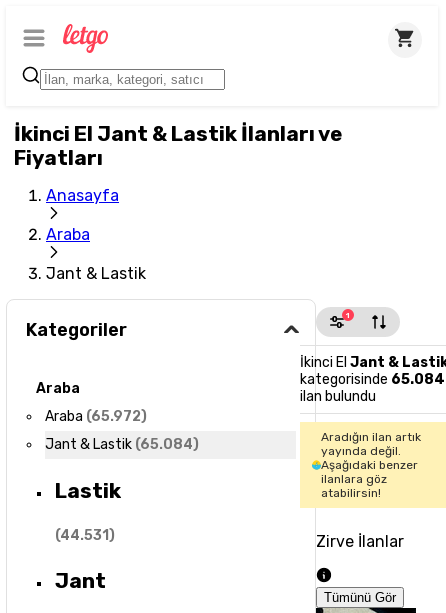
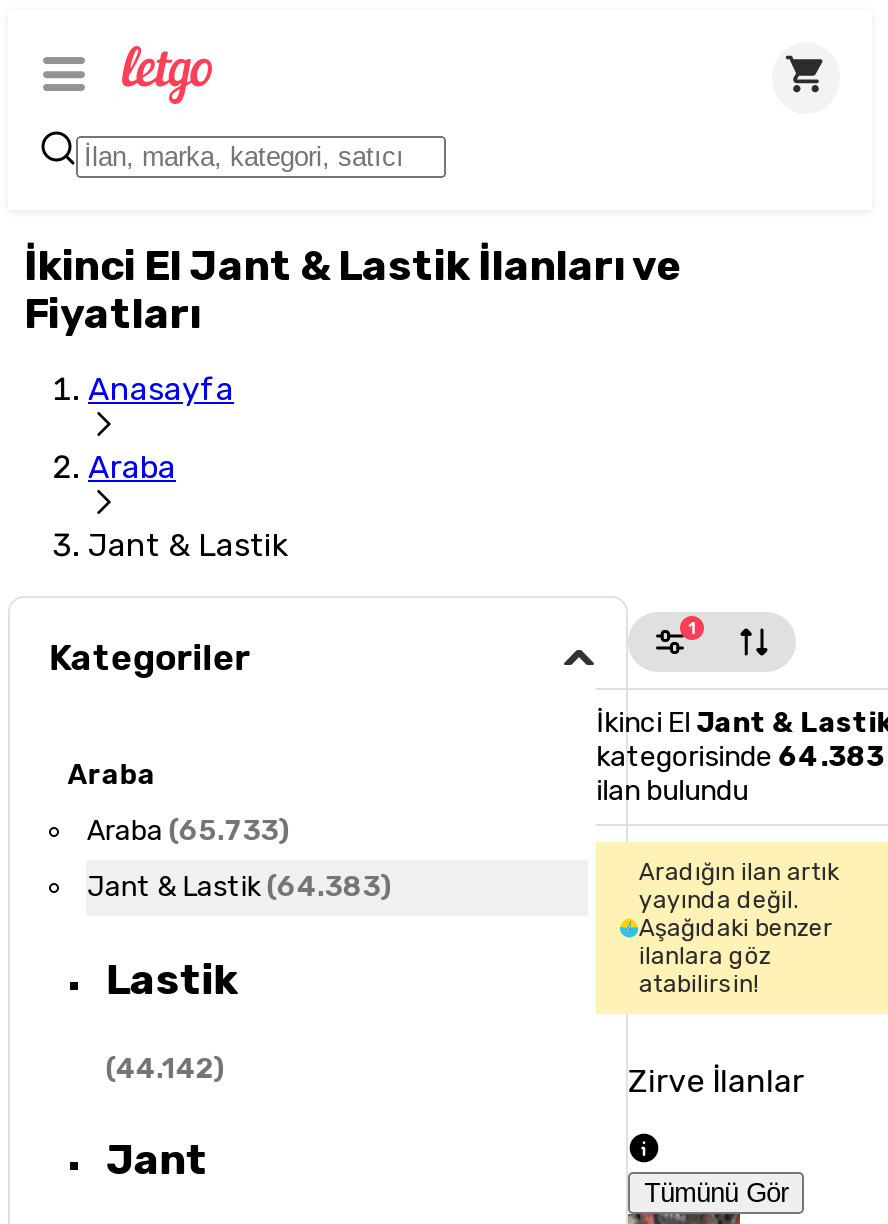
- kategorisinde 65.084
+ kategorisinde 64.383

- Araba (65.972)
+ Araba (65.733)

- Jant & Lastik (65.084)
+ Jant & Lastik (64.383)

- (44.531)
+ (44.142)
